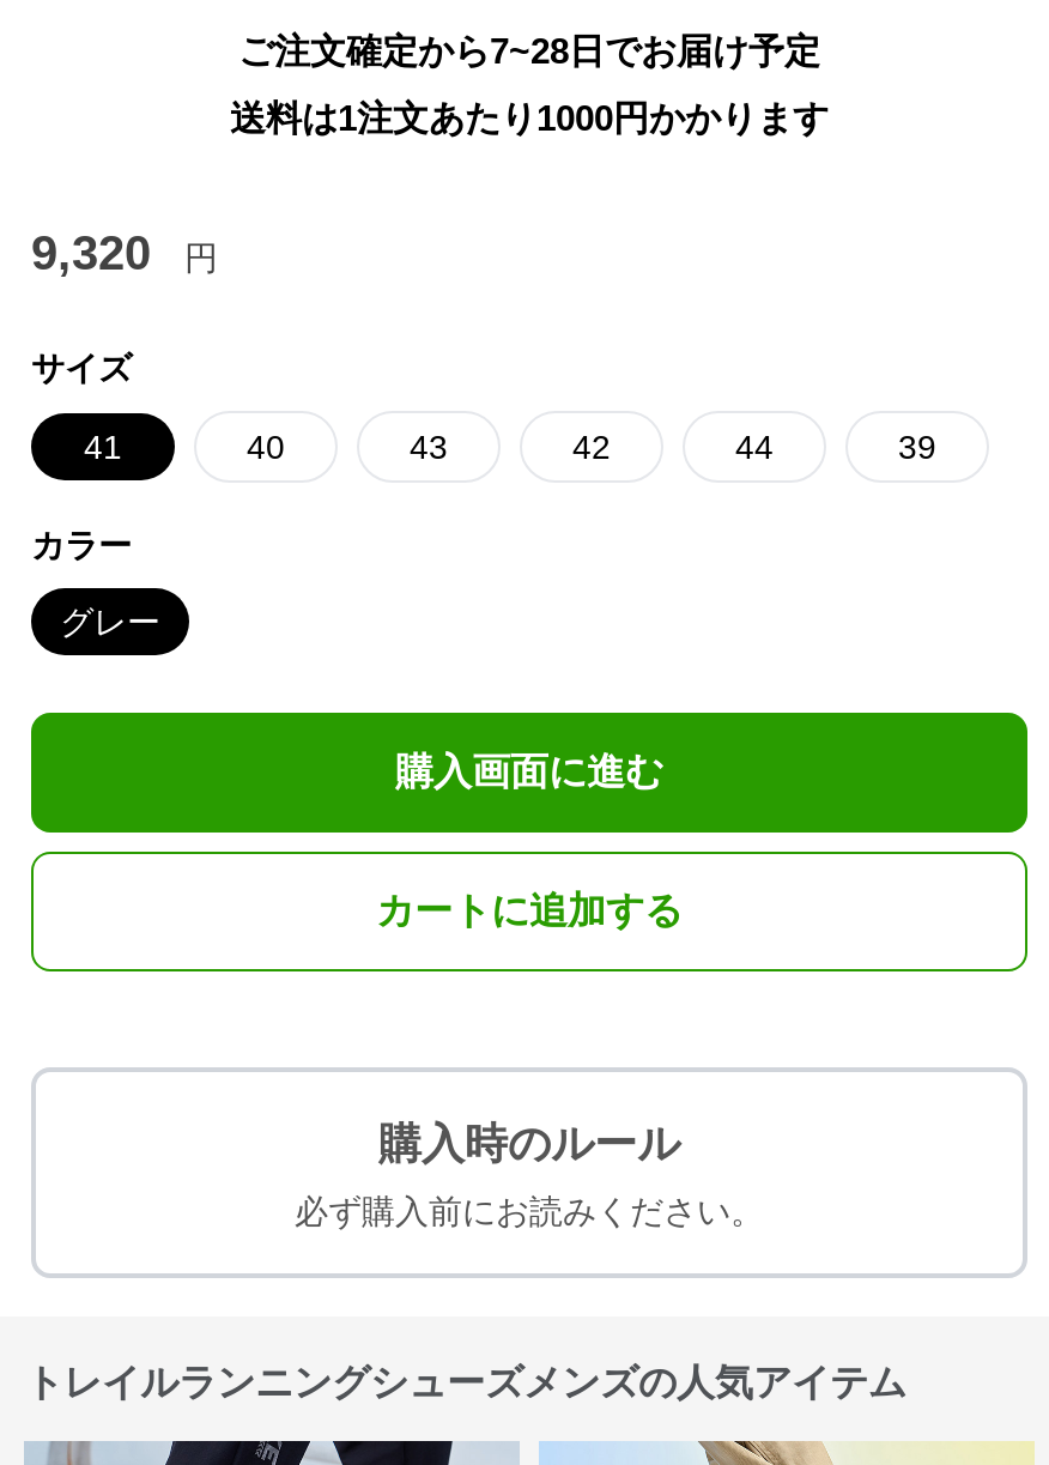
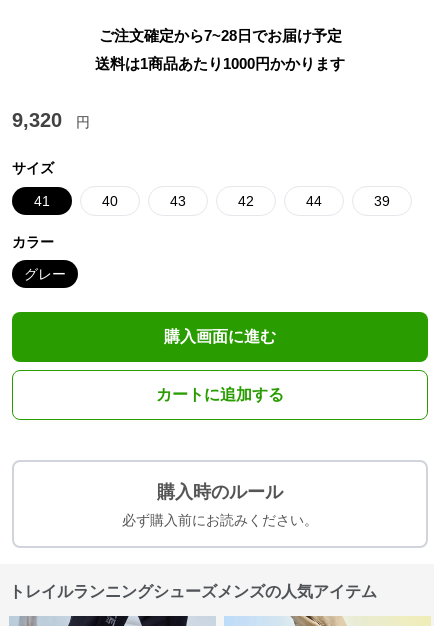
- 送料は1注文あたり1000円かかります
+ 送料は1商品あたり1000円かかります
